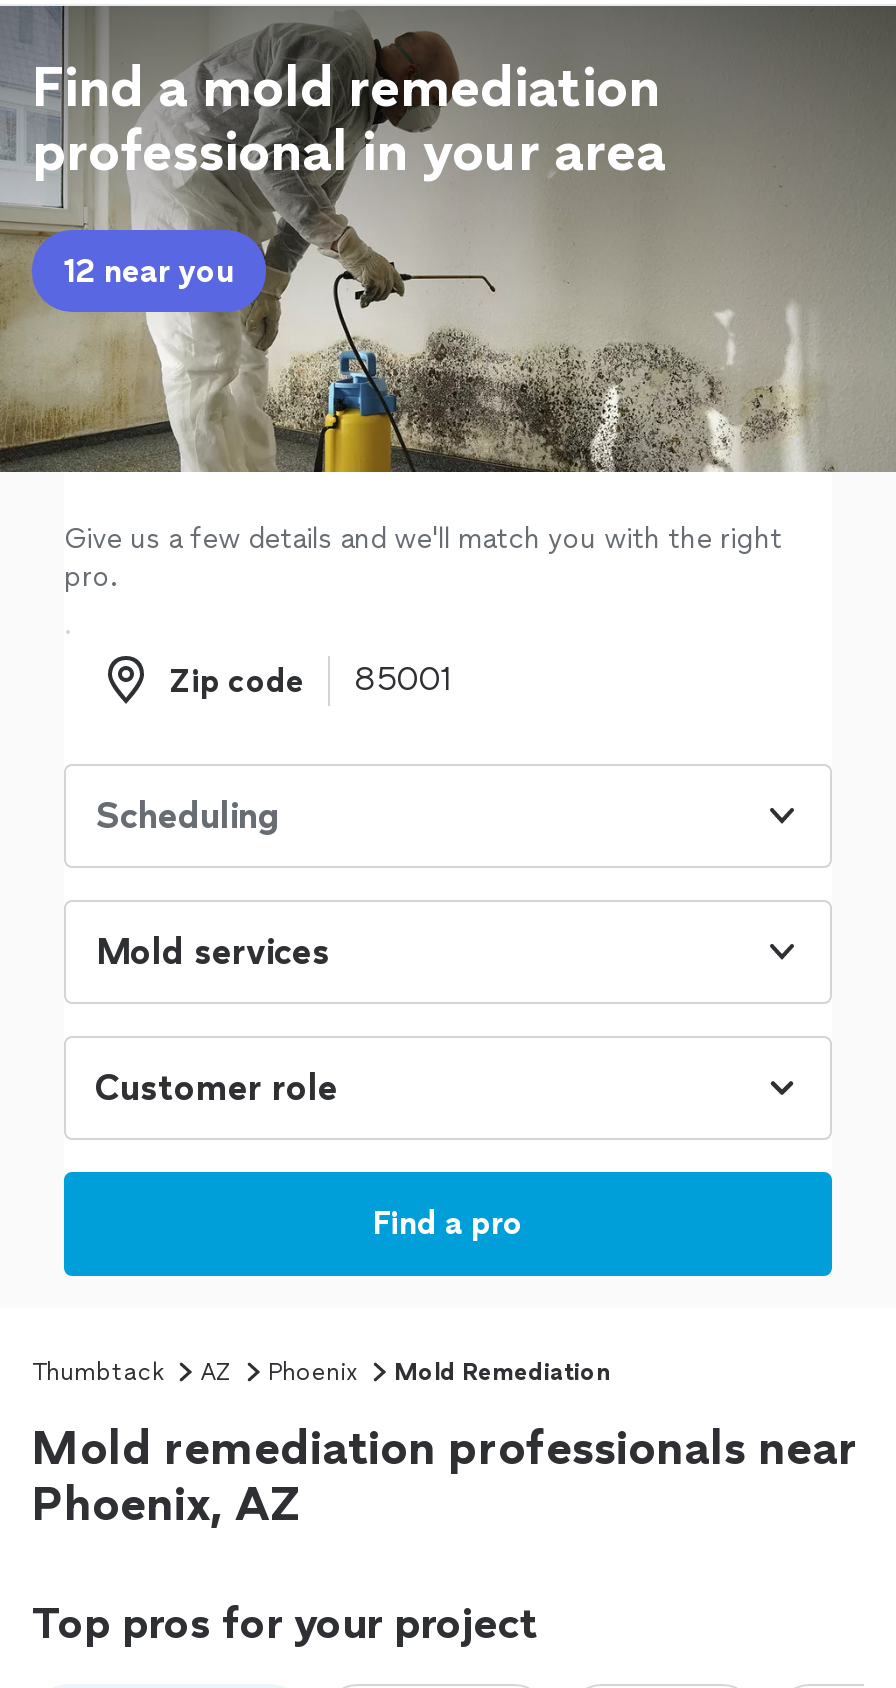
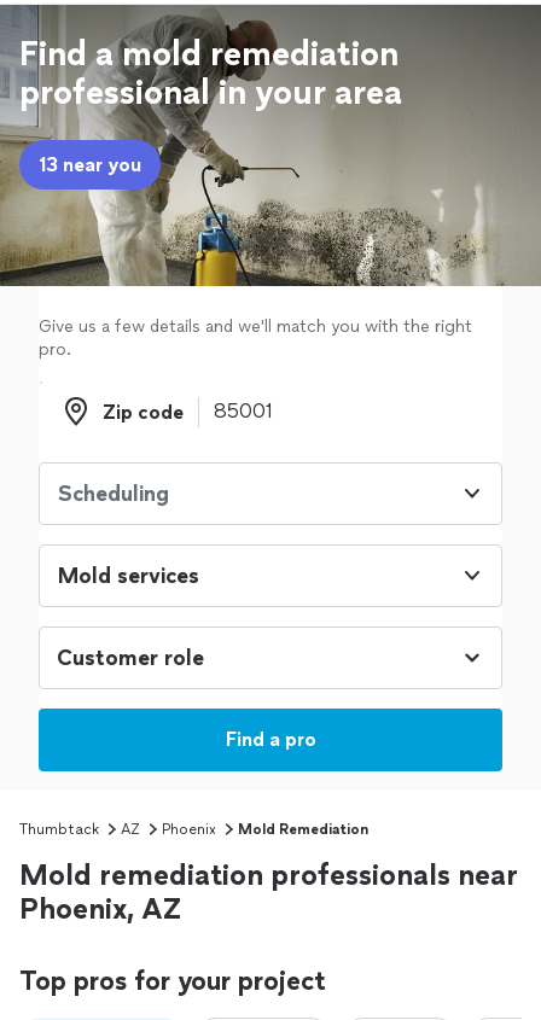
- 12 near you
+ 13 near you
